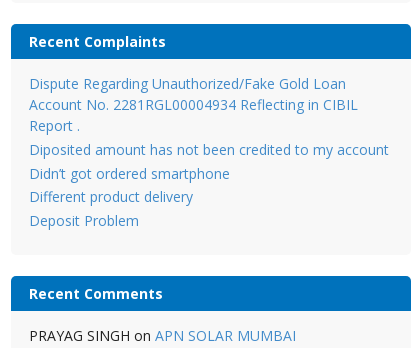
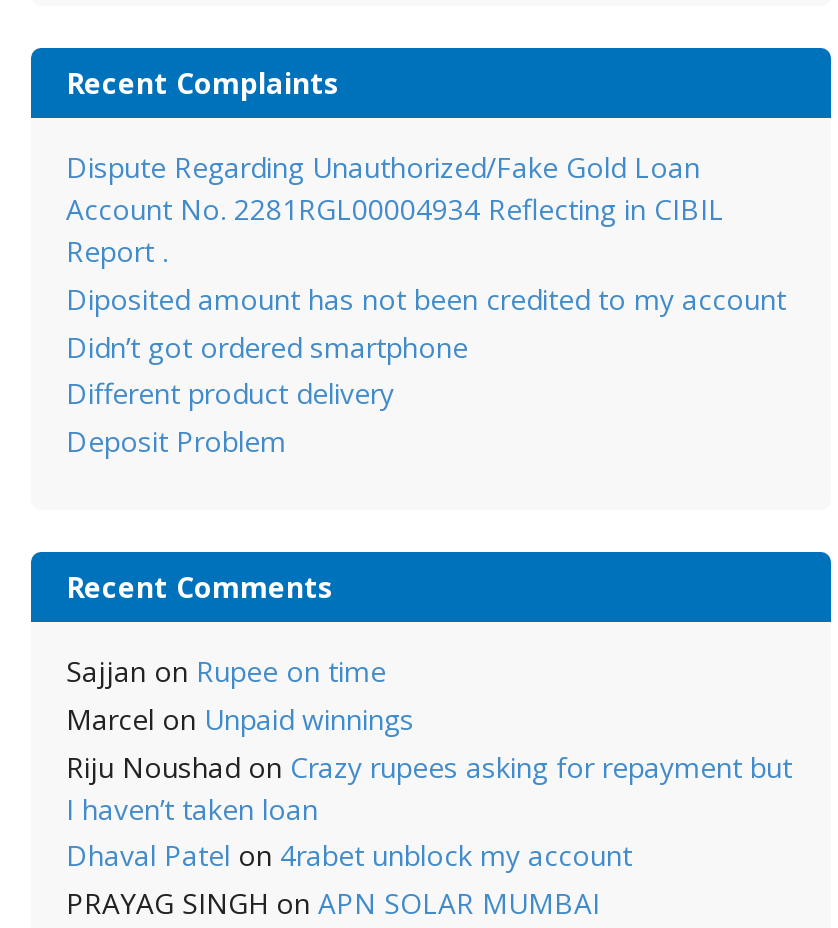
+ Sajjan on Rupee on time
+ Marcel on Unpaid winnings
+ Riju Noushad on Crazy rupees asking for repayment but
+ I haven’t taken loan
+ Dhaval Patel on 4rabet unblock my account
